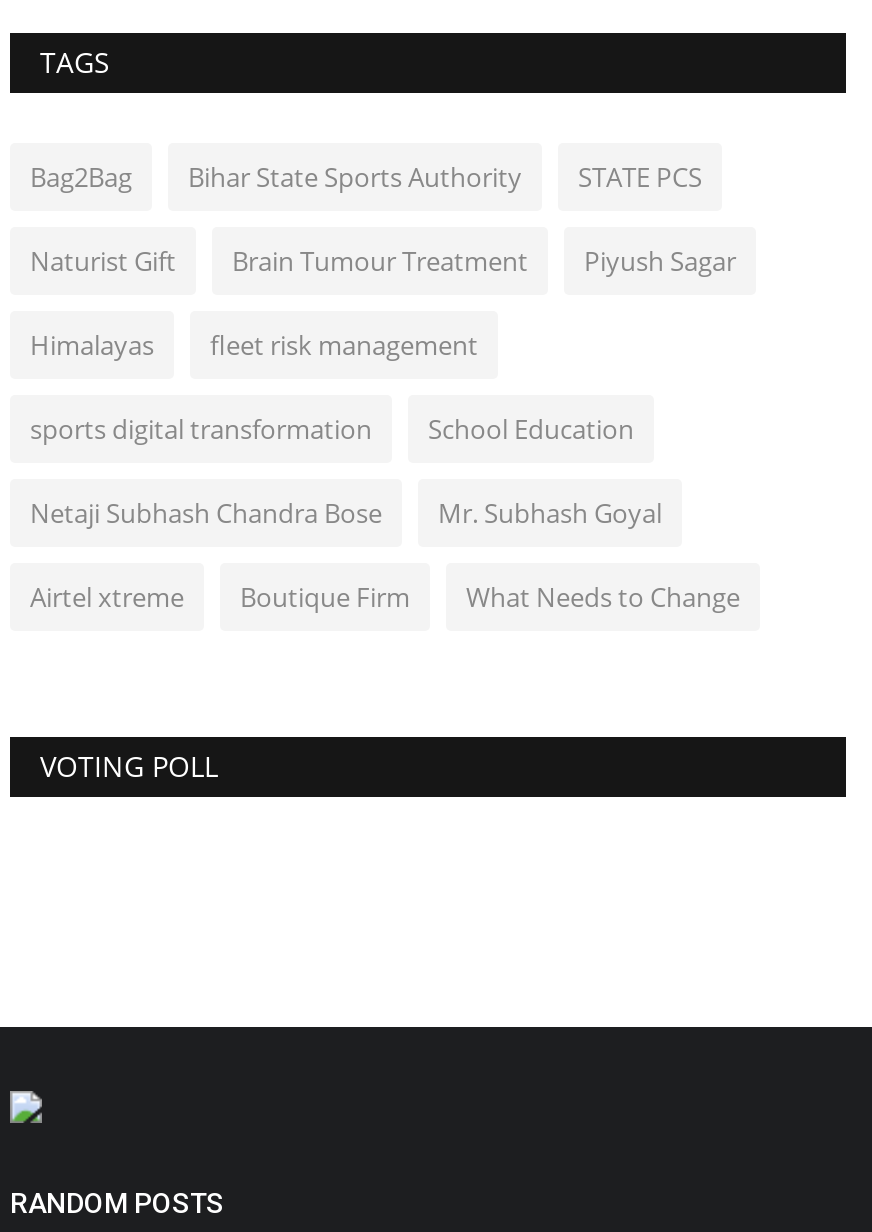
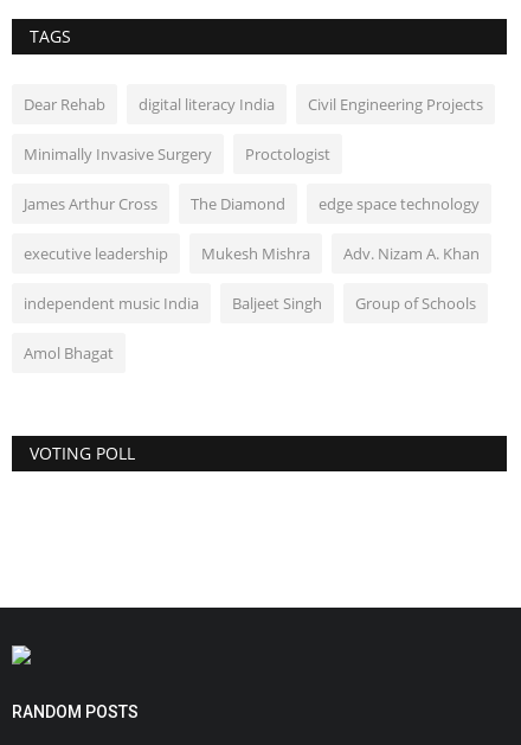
- Bag2Bag
- Bihar State Sports Authority
- STATE PCS
+ Dear Rehab
+ digital literacy India
+ Civil Engineering Projects

- Naturist Gift
- Brain Tumour Treatment
- Piyush Sagar
+ Minimally Invasive Surgery
+ Proctologist

- Himalayas
- fleet risk management
+ James Arthur Cross
+ The Diamond
+ edge space technology

- sports digital transformation
- School Education
+ executive leadership
+ Mukesh Mishra
+ Adv. Nizam A. Khan

- Netaji Subhash Chandra Bose
- Mr. Subhash Goyal
+ independent music India
+ Baljeet Singh
+ Group of Schools

- Airtel xtreme
- Boutique Firm
- What Needs to Change
+ Amol Bhagat
